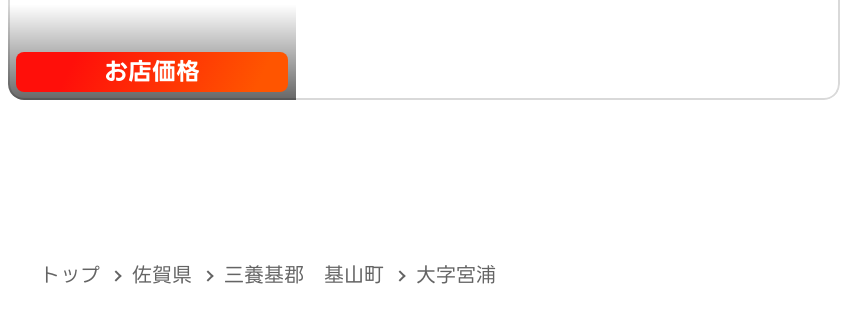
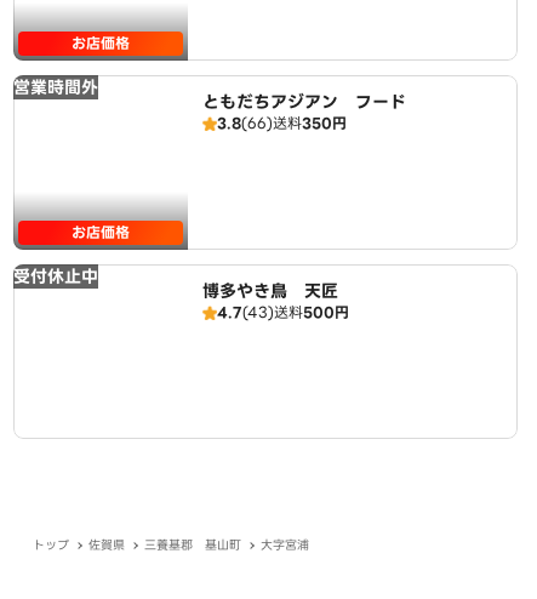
+ 営業時間外

+ 受付休止中
+ 博多やき鳥 天匠
+ 4.7(43)送料500円

+ お店価格

+ ともだちアジアン フード
+ 3.8(66)送料350円
